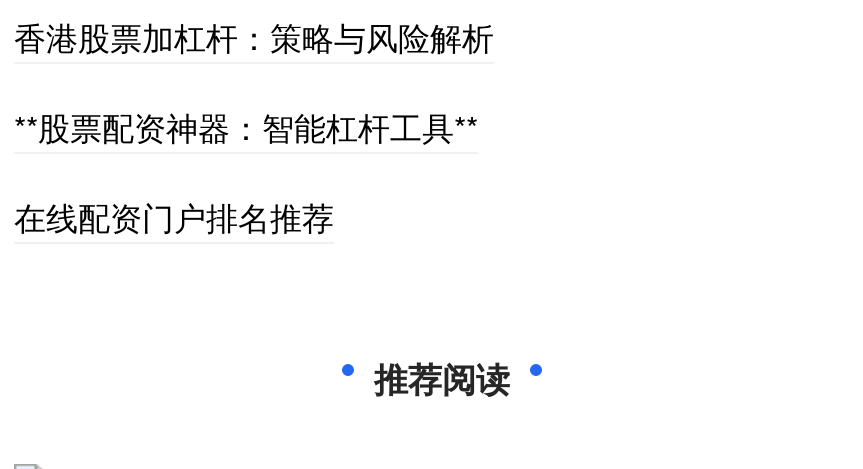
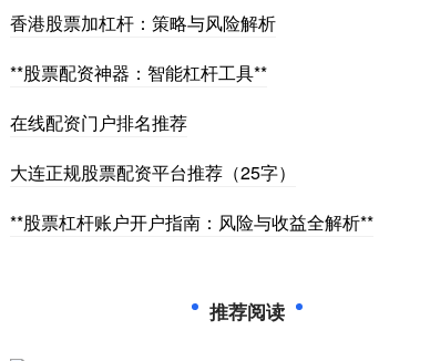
+ 大连正规股票配资平台推荐（25字）
+ **股票杠杆账户开户指南：风险与收益全解析**
